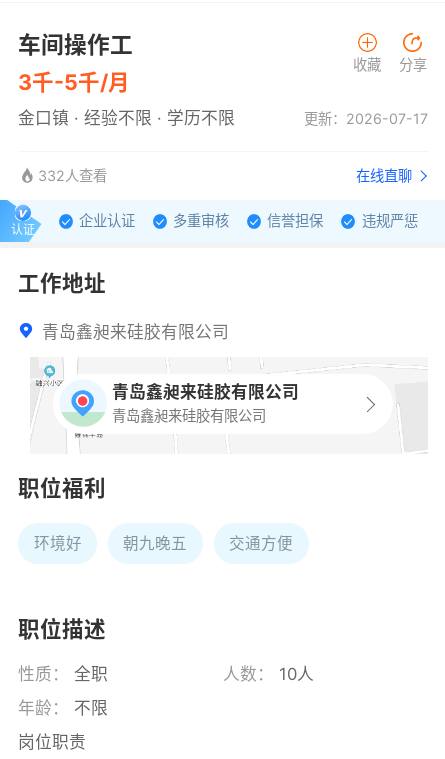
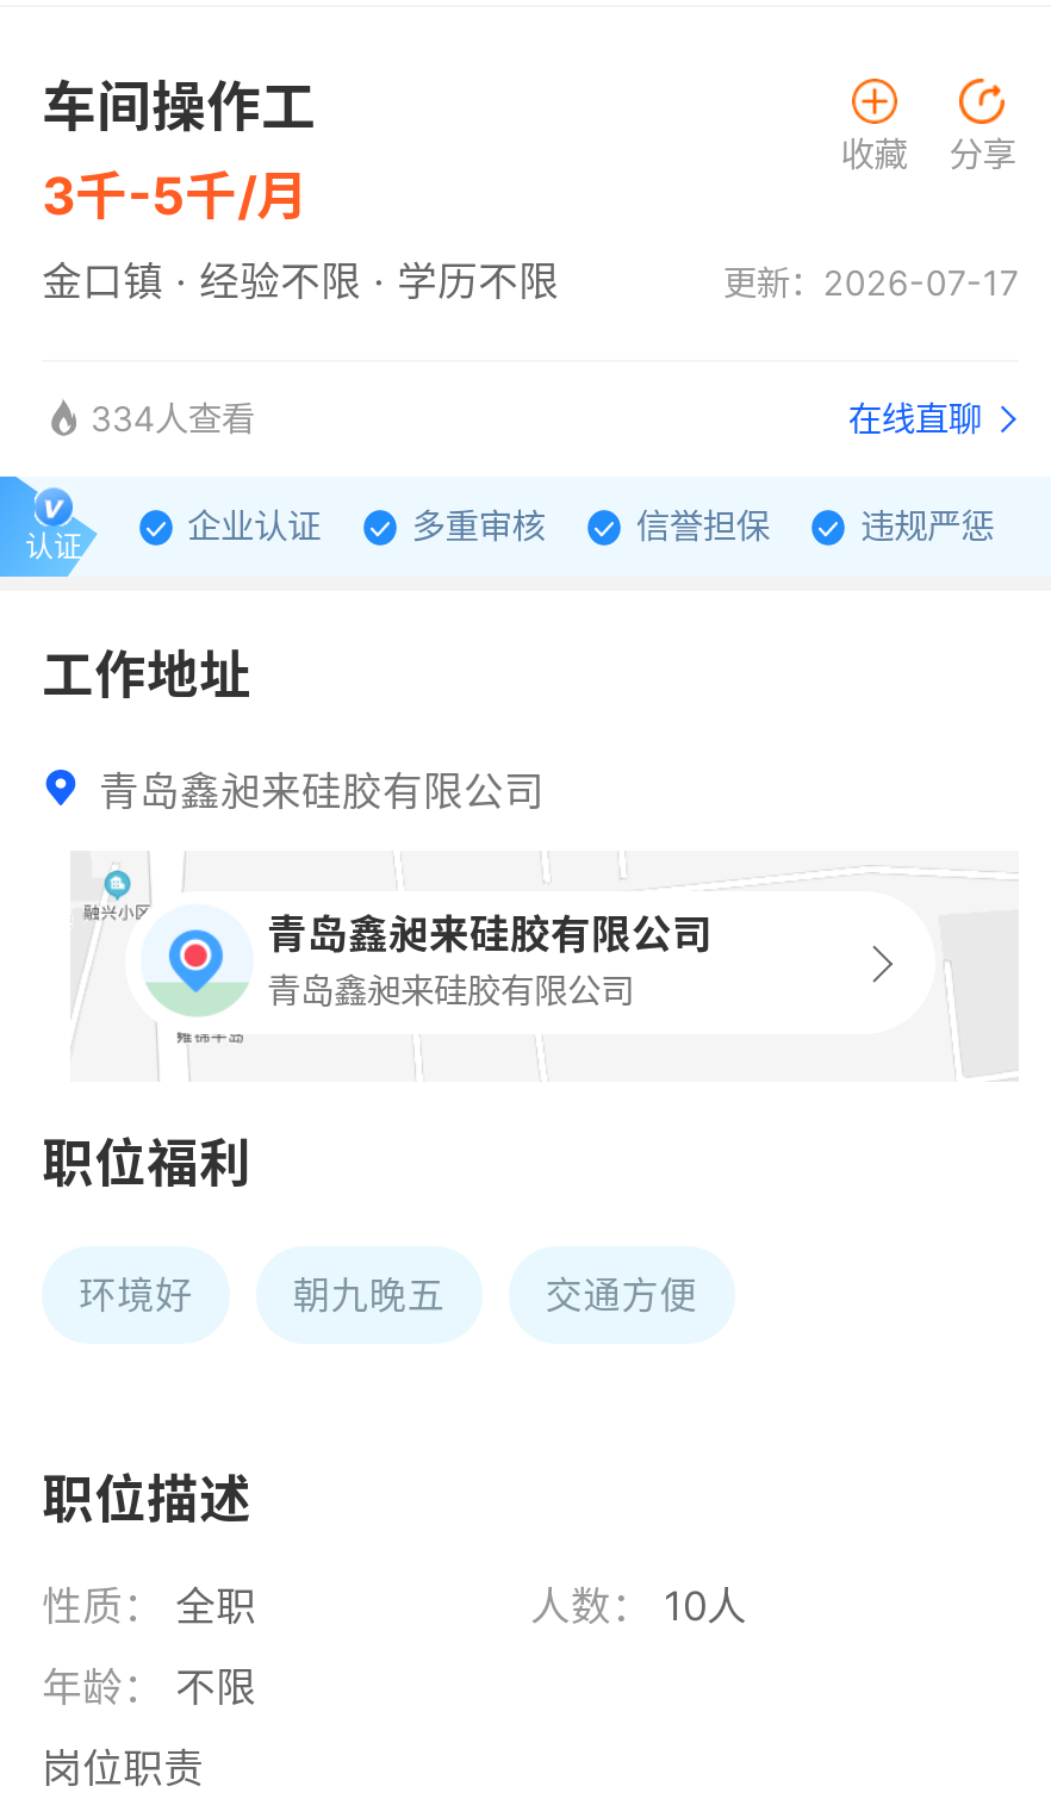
- 332人查看
+ 334人查看
